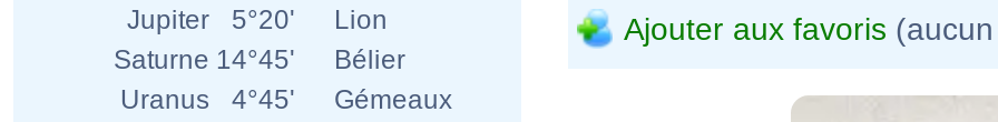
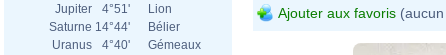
- Jupiter 5°20' Lion
+ Jupiter 4°51' Lion

- Saturne 14°45' Bélier
+ Saturne 14°44' Bélier

- Uranus 4°45' Gémeaux
+ Uranus 4°40' Gémeaux
